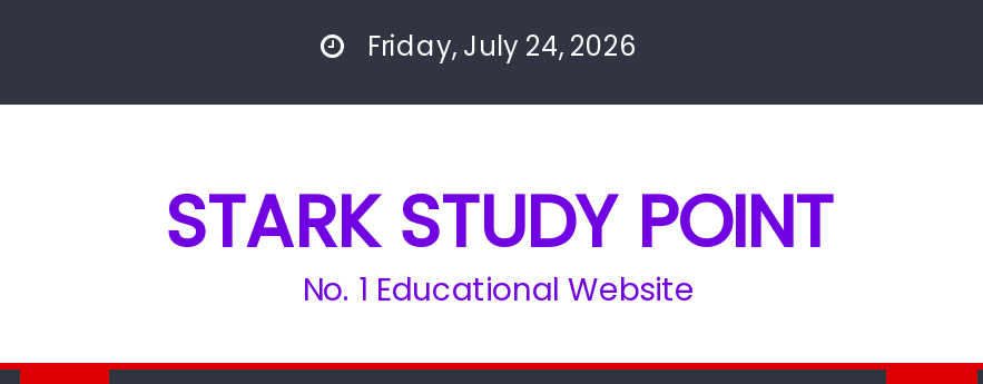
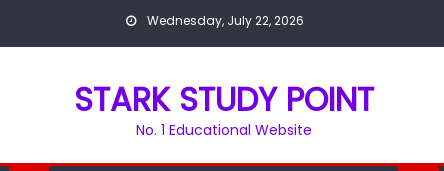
- Friday, July 24, 2026
+ Wednesday, July 22, 2026
